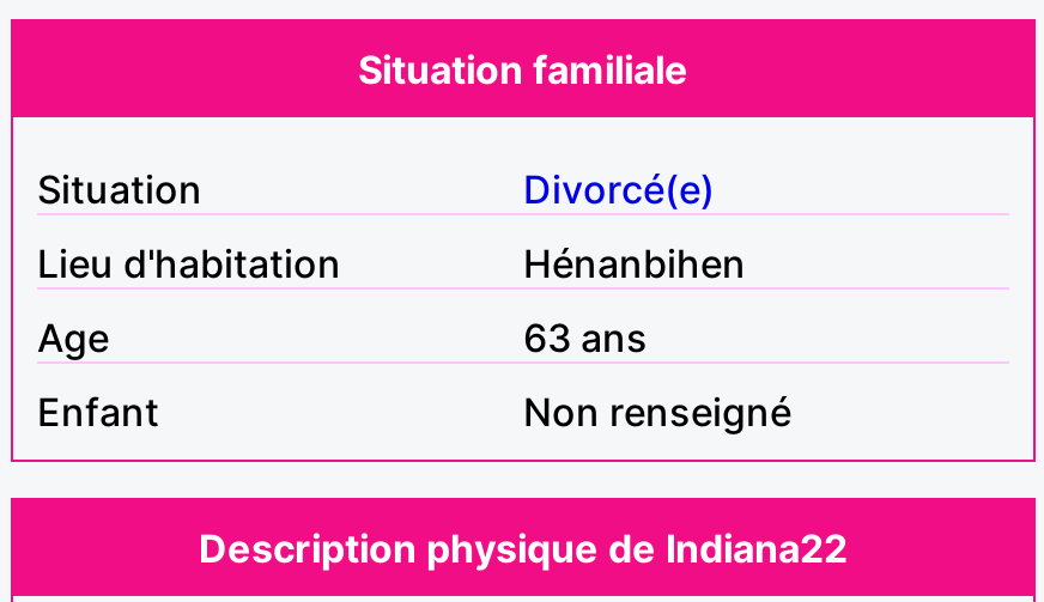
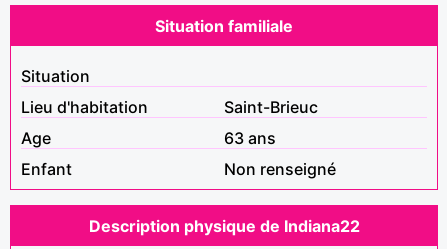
- Divorcé(e)

- Hénanbihen
+ Saint-Brieuc
